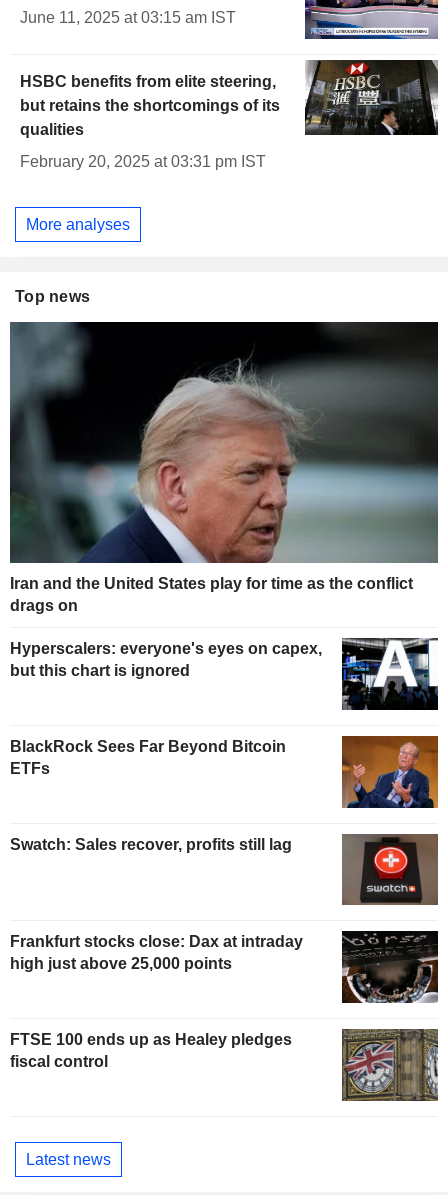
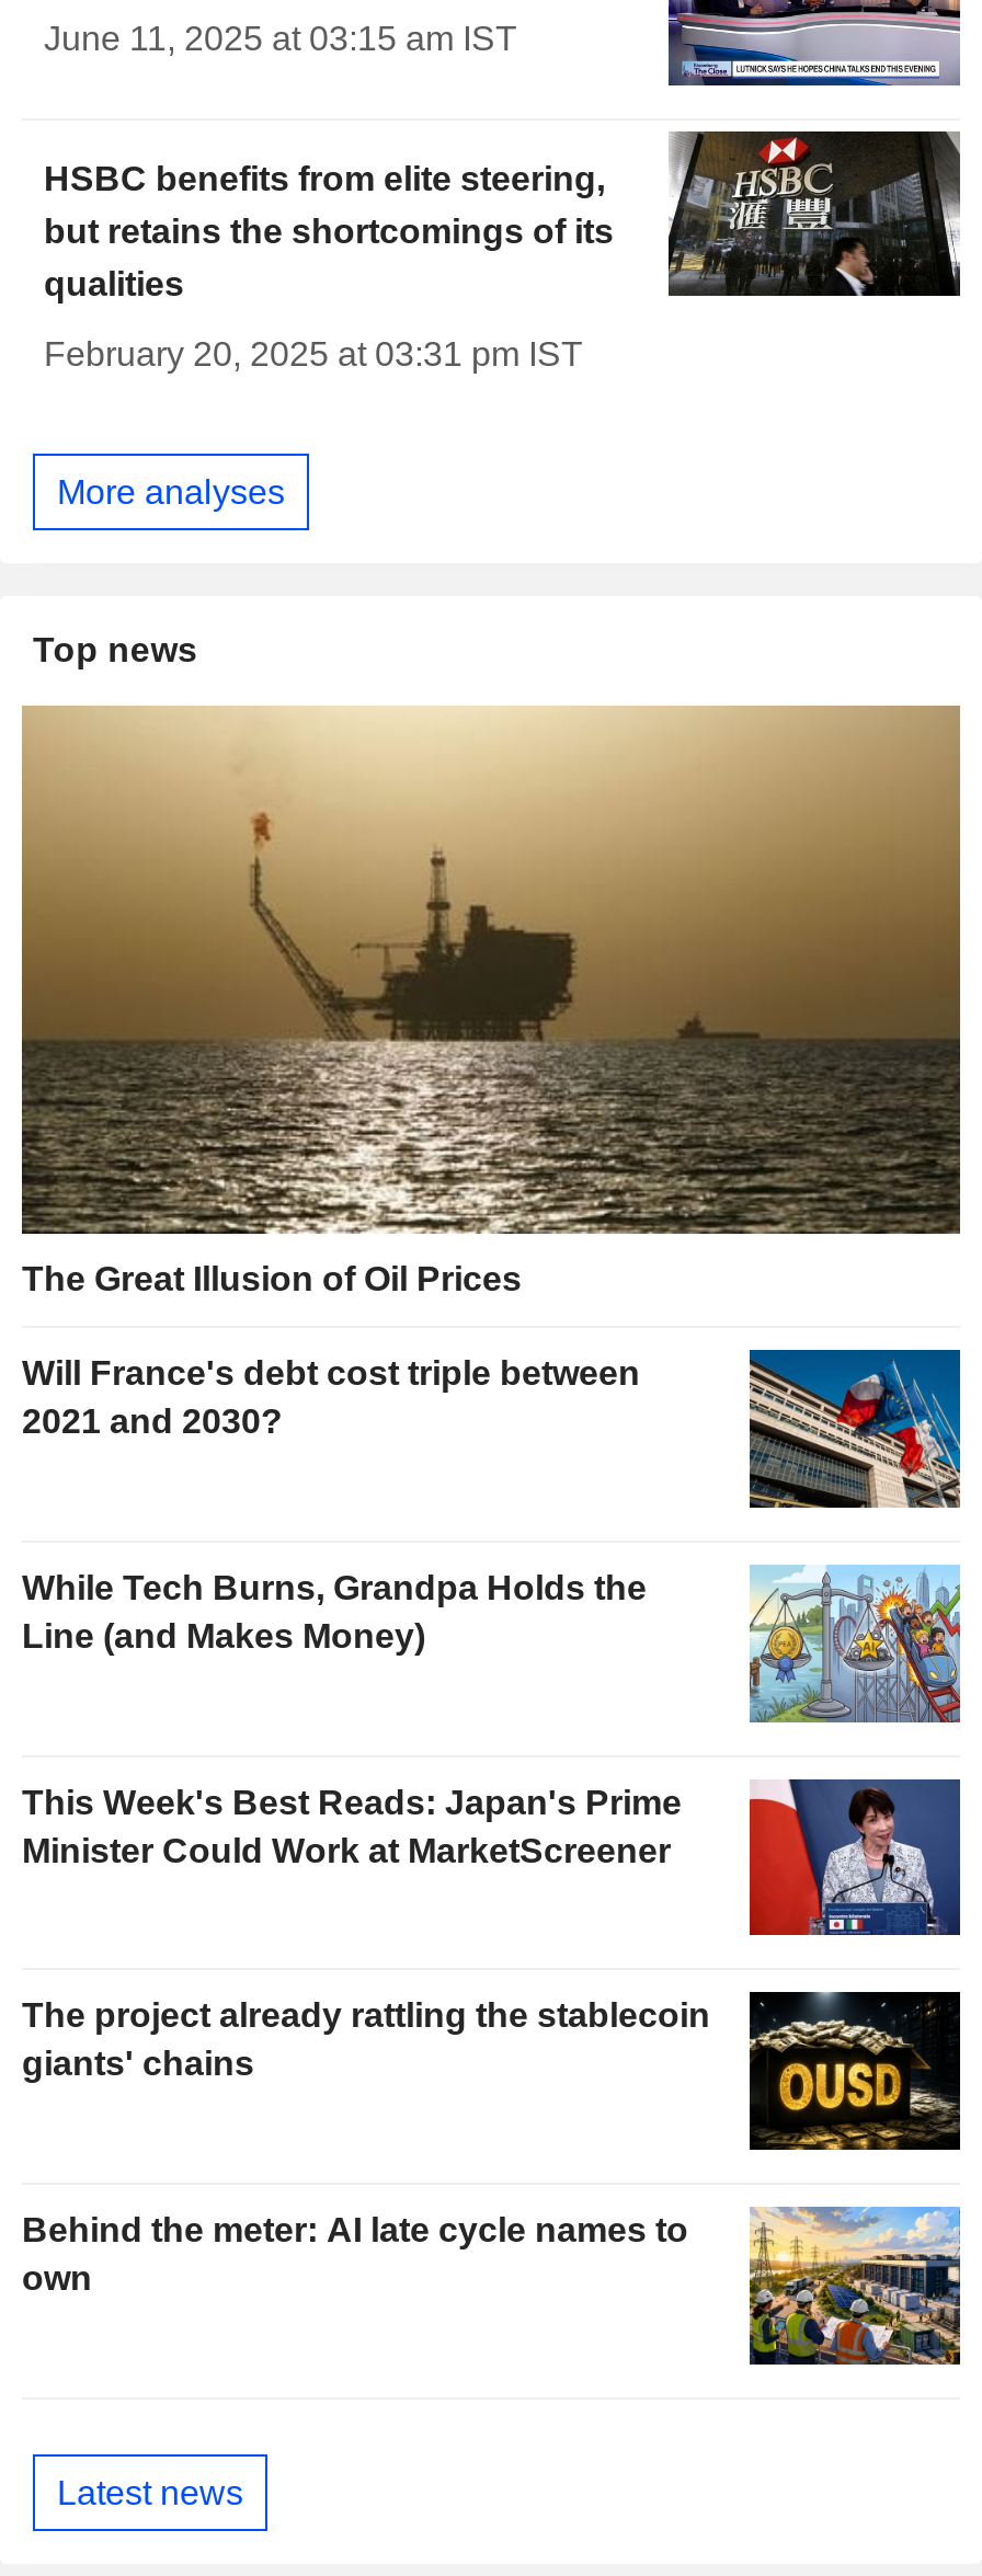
- [image]
- Iran and the United States play for time as the conflict
- drags on
+ [image]
+ The Great Illusion of Oil Prices

- Hyperscalers: everyone's eyes on capex,
- but this chart is ignored
+ Will France's debt cost triple between
+ 2021 and 2030?

- [image]
+ [image]

- BlackRock Sees Far Beyond Bitcoin
- ETFs
+ While Tech Burns, Grandpa Holds the
+ Line (and Makes Money)

- [image]
+ [image]

- Swatch: Sales recover, profits still lag
+ This Week's Best Reads: Japan's Prime
+ Minister Could Work at MarketScreener

- [image]
+ [image]

- [image]
- Frankfurt stocks close: Dax at intraday
- high just above 25,000 points
+ [image]
+ The project already rattling the stablecoin
+ giants' chains

- FTSE 100 ends up as Healey pledges
- fiscal control
+ Behind the meter: AI late cycle names to
+ own

- [image]
+ [image]
